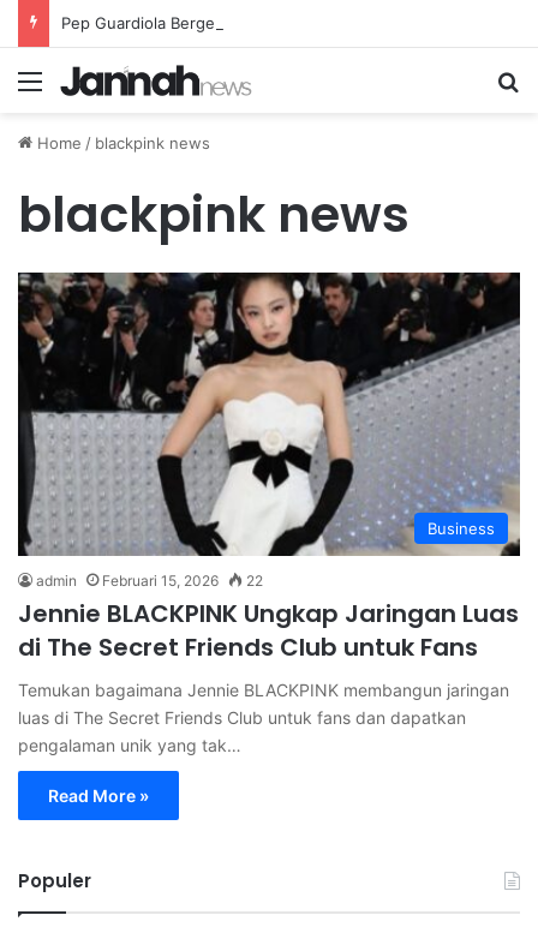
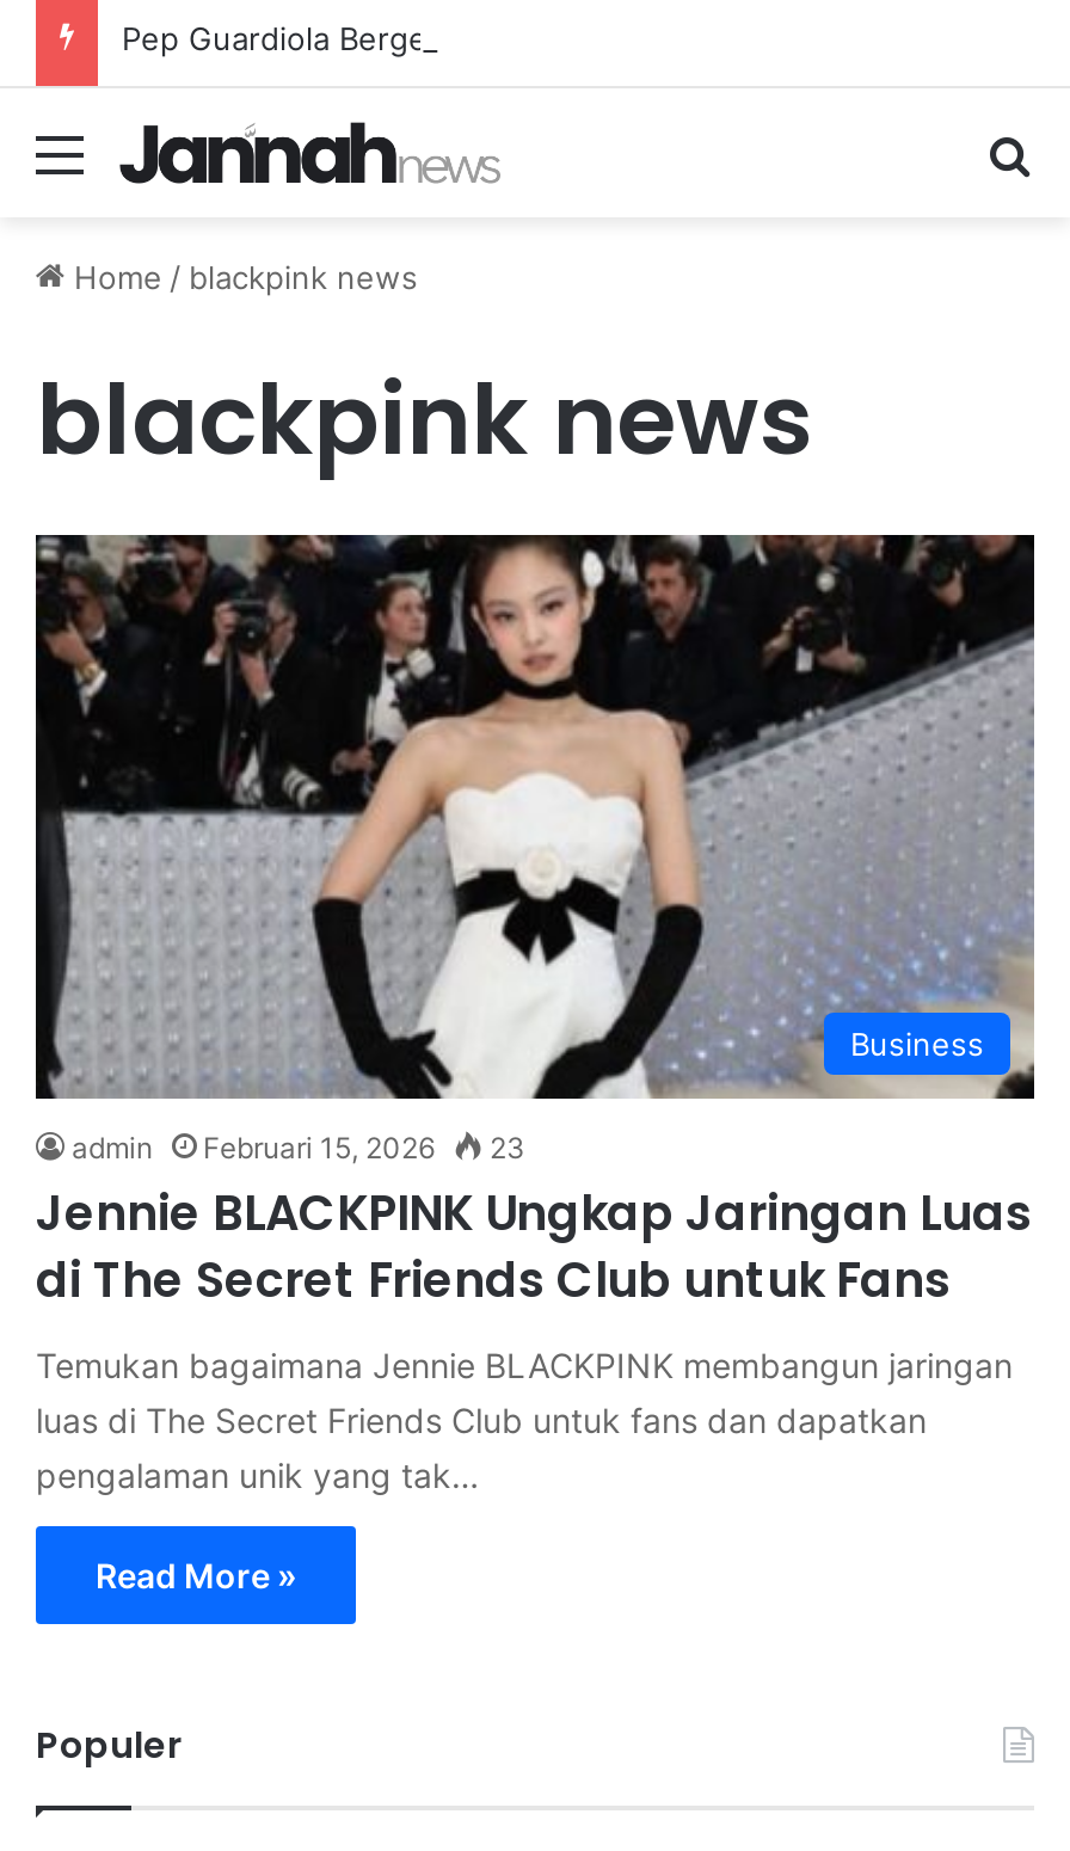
- admin Februari 15, 2026 22
+ admin Februari 15, 2026 23
